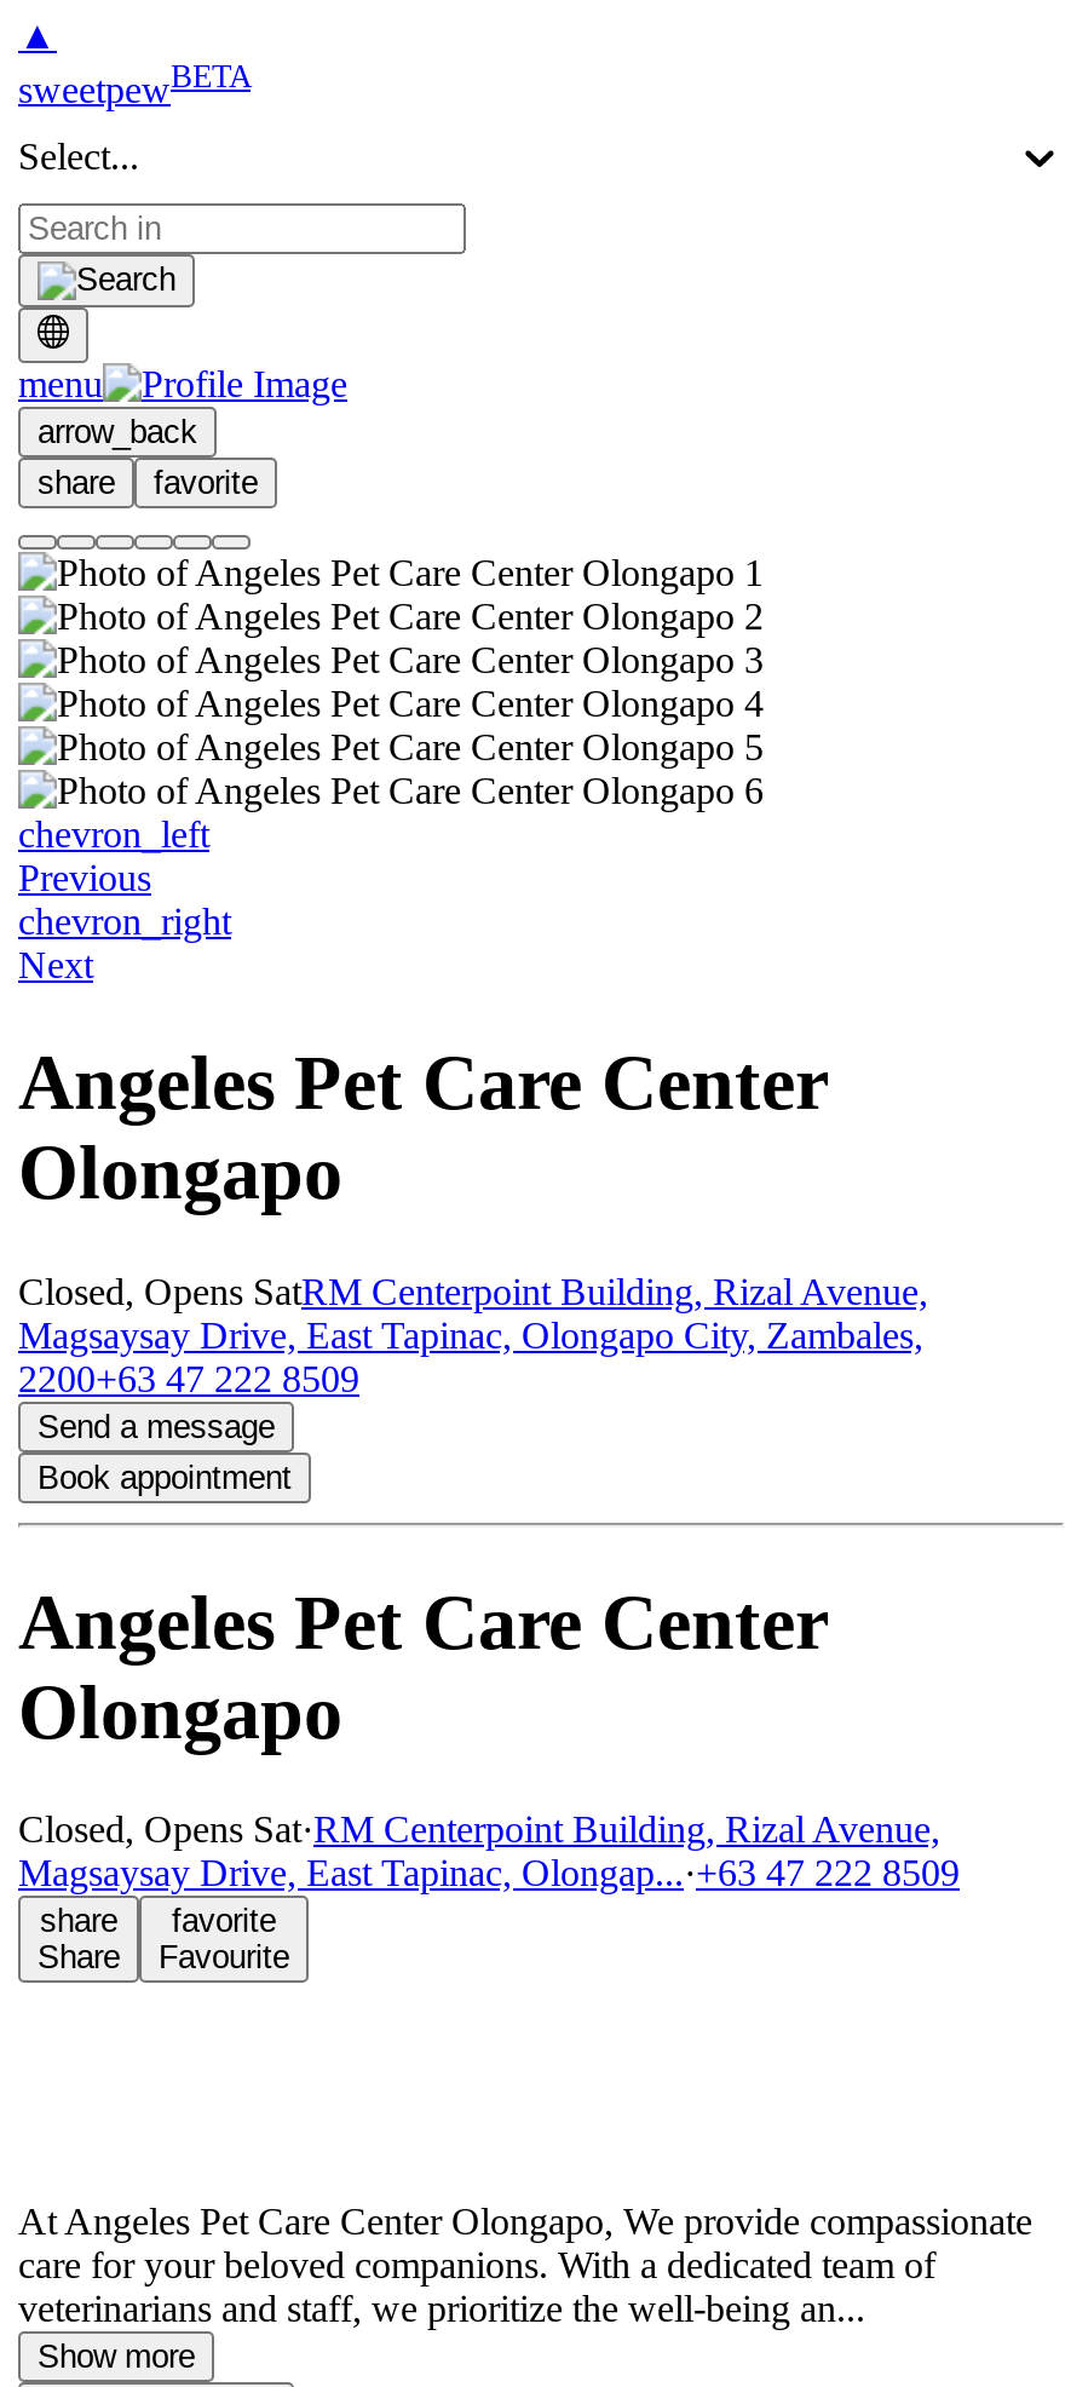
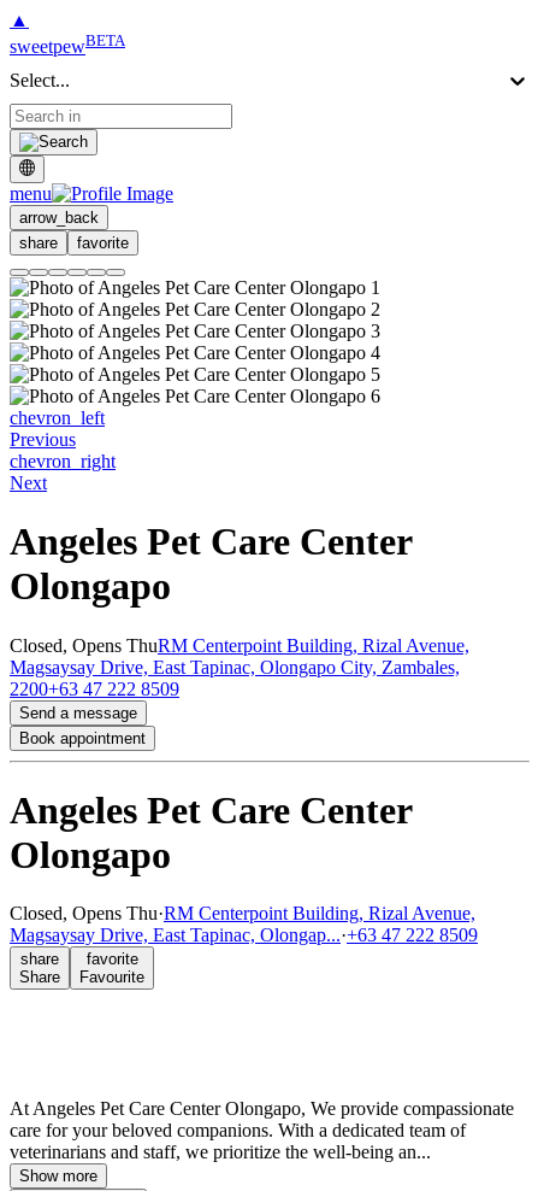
- Closed, Opens SatRM Centerpoint Building, Rizal Avenue,
+ Closed, Opens ThuRM Centerpoint Building, Rizal Avenue,

- Closed, Opens Sat·RM Centerpoint Building, Rizal Avenue,
+ Closed, Opens Thu·RM Centerpoint Building, Rizal Avenue,
